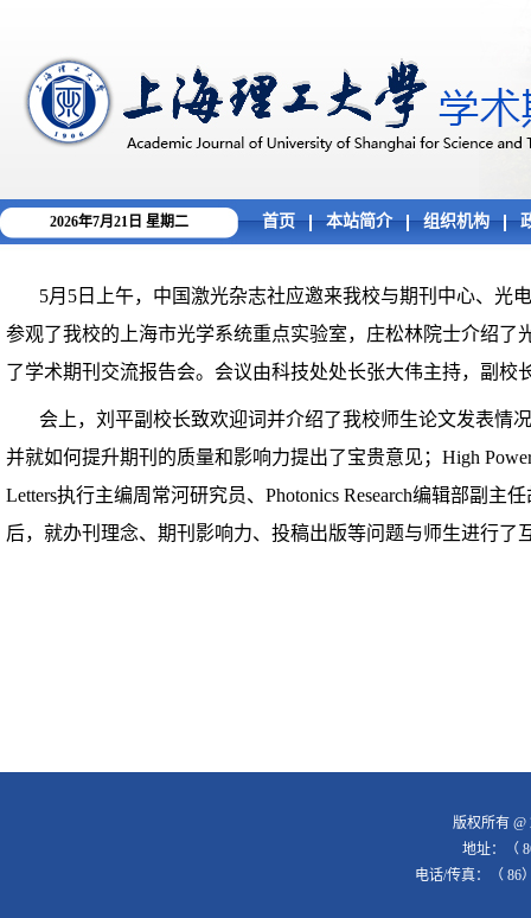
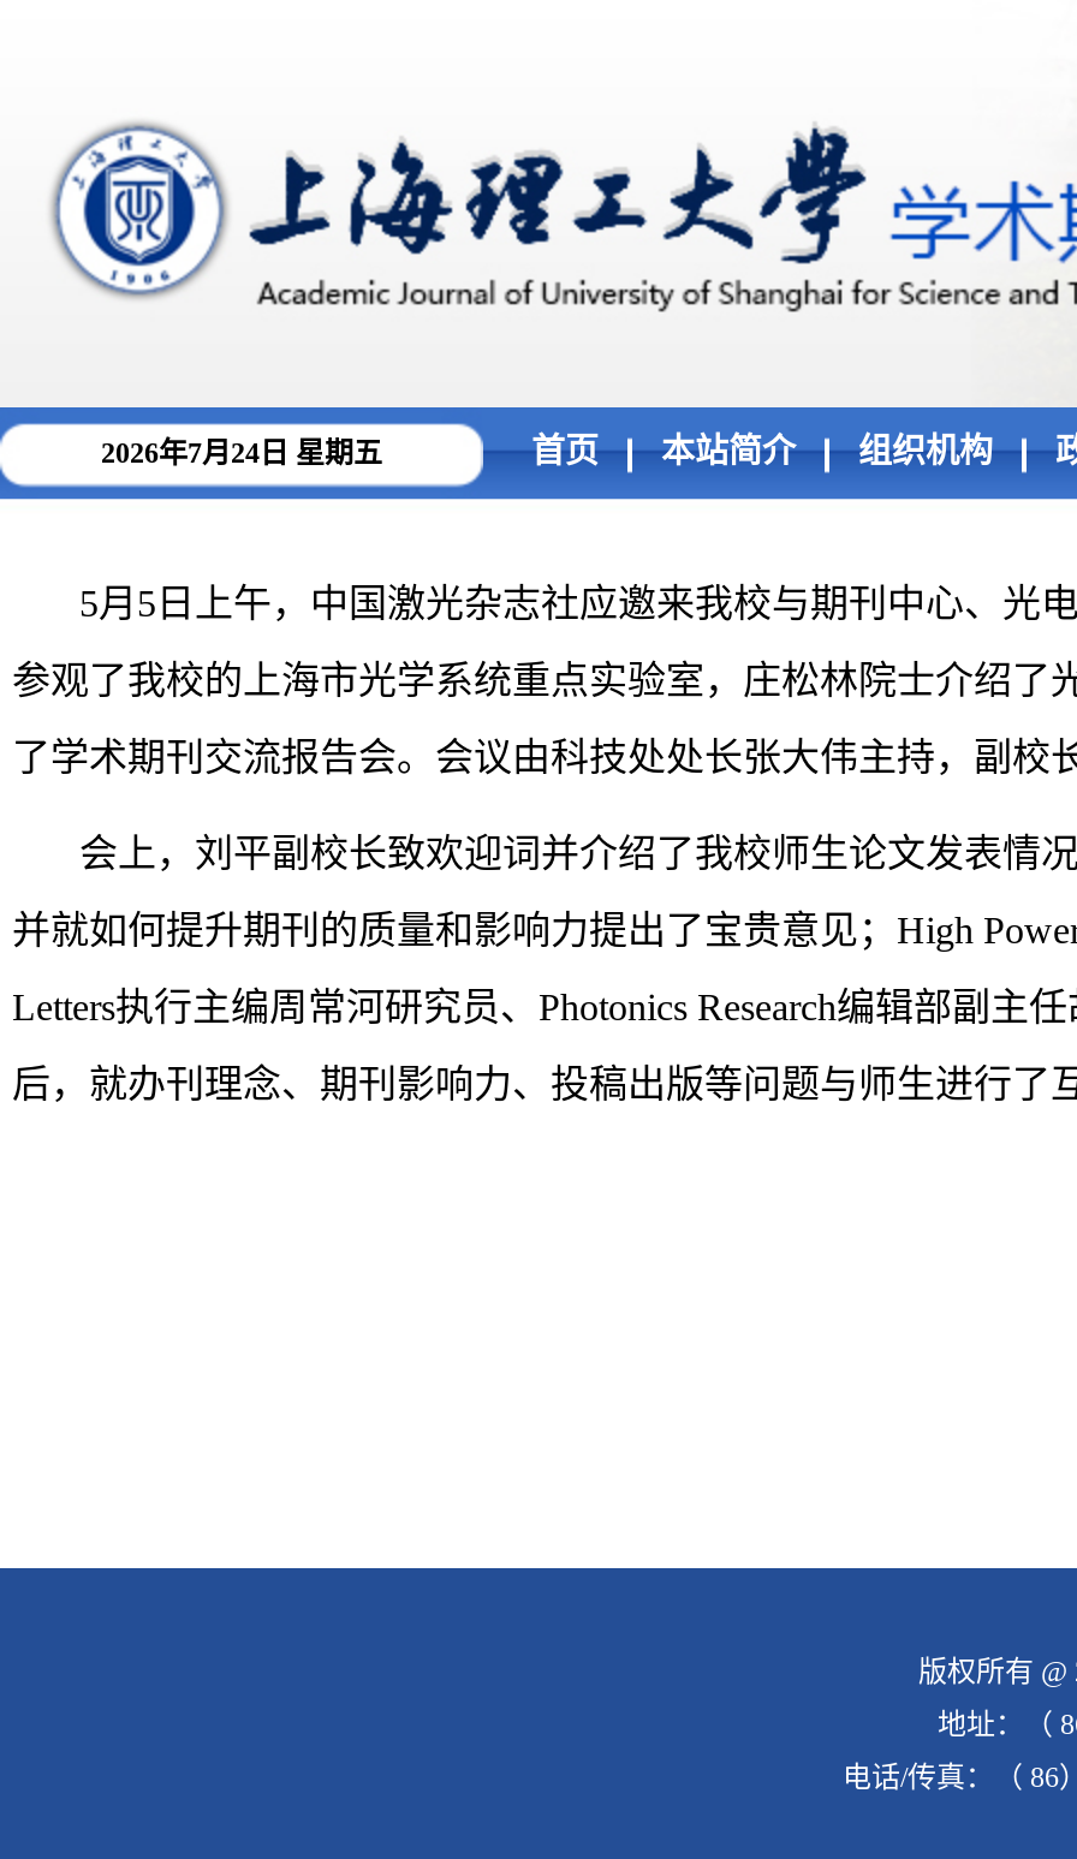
- 2026年7月21日 星期二
+ 2026年7月24日 星期五
